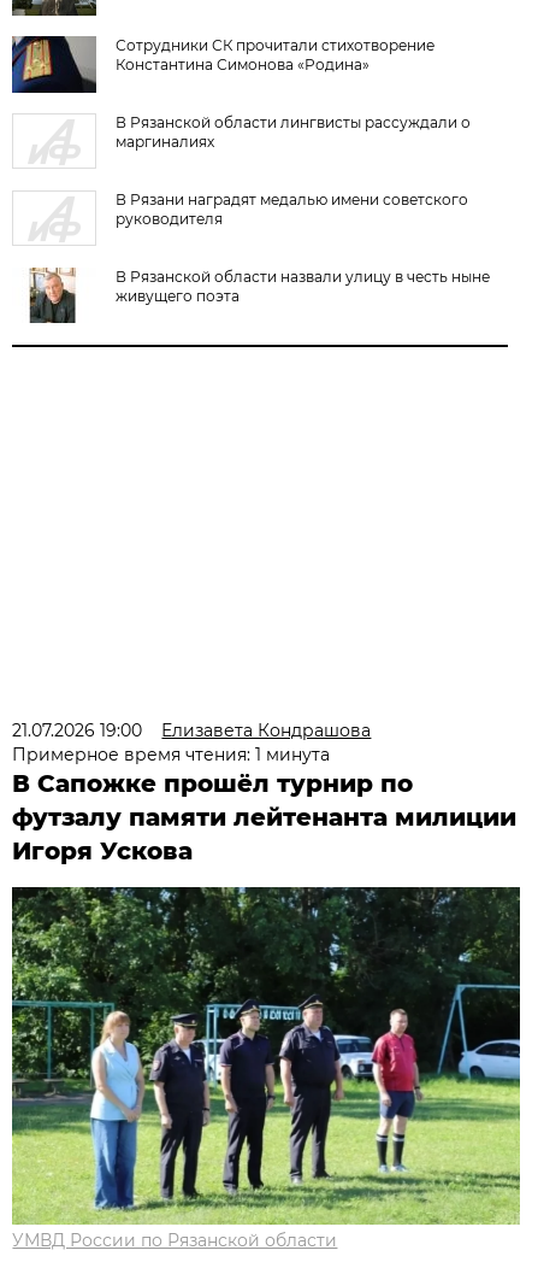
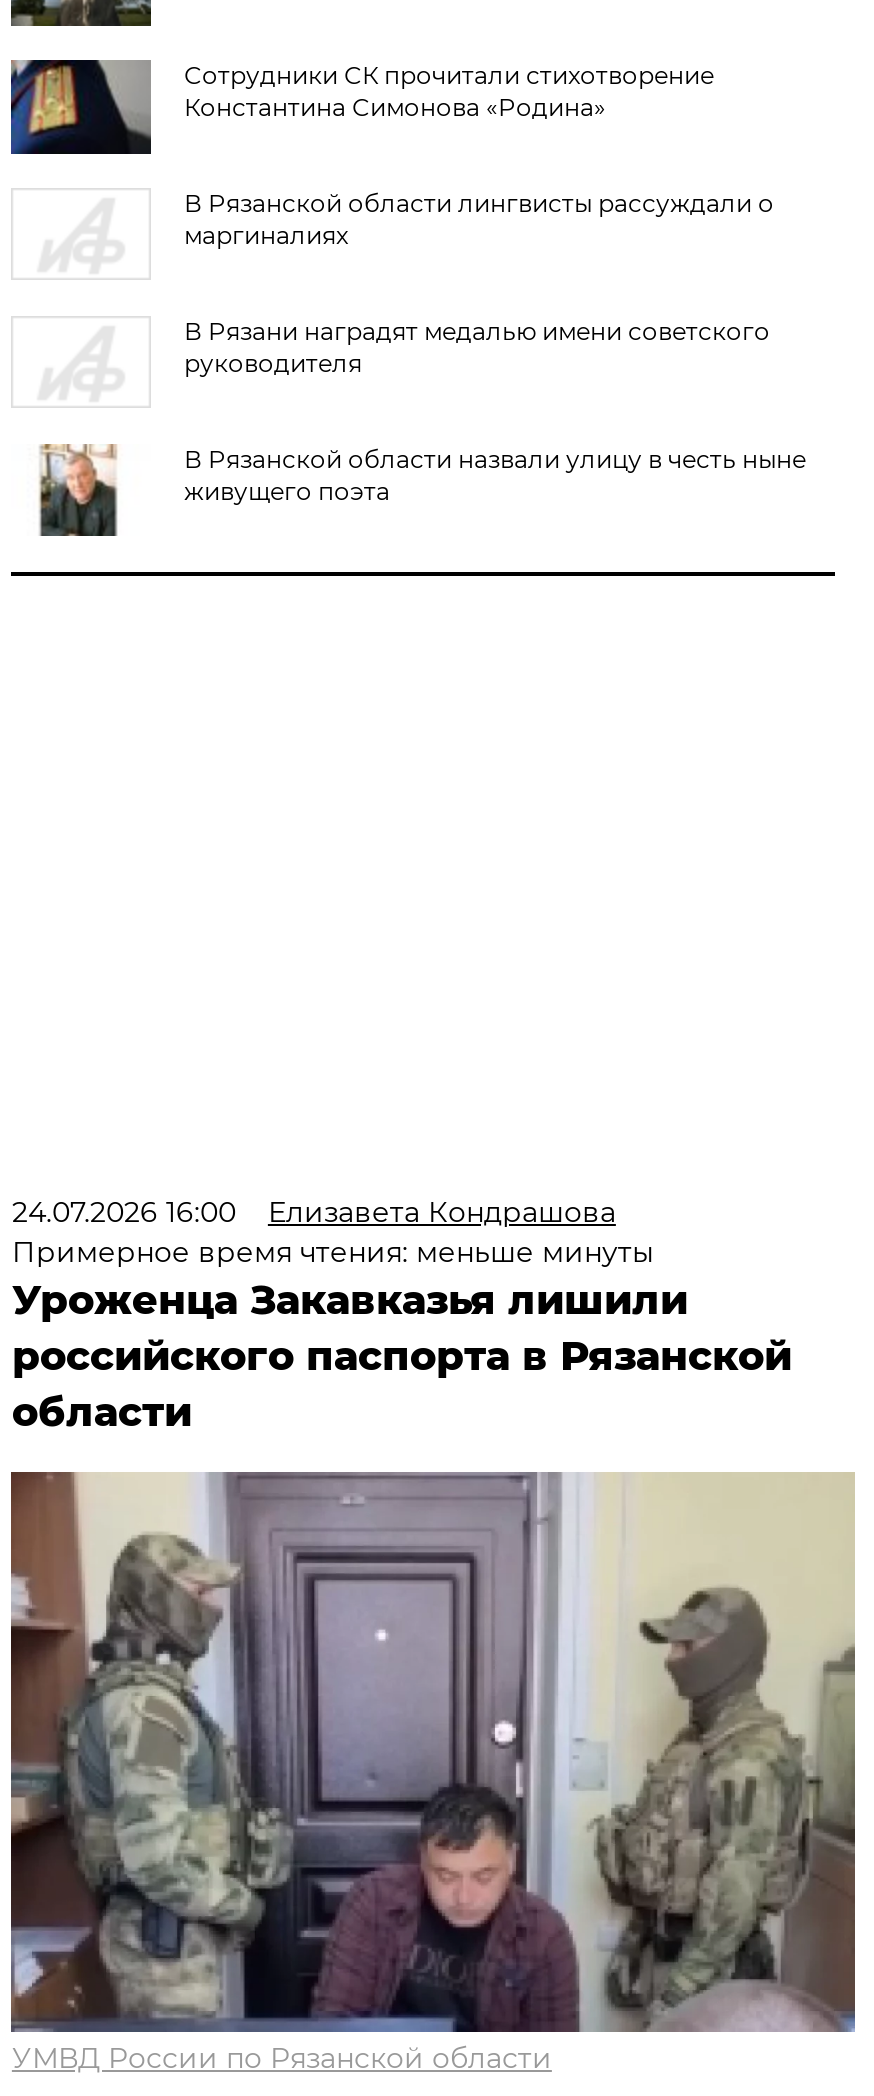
- 21.07.2026 19:00 Елизавета Кондрашова
+ 24.07.2026 16:00 Елизавета Кондрашова

- Примерное время чтения: 1 минута
- В Сапожке прошёл турнир по
- футзалу памяти лейтенанта милиции
- Игоря Ускова
+ Примерное время чтения: меньше минуты
+ Уроженца Закавказья лишили
+ российского паспорта в Рязанской
+ области

- [image]
+ [image]
